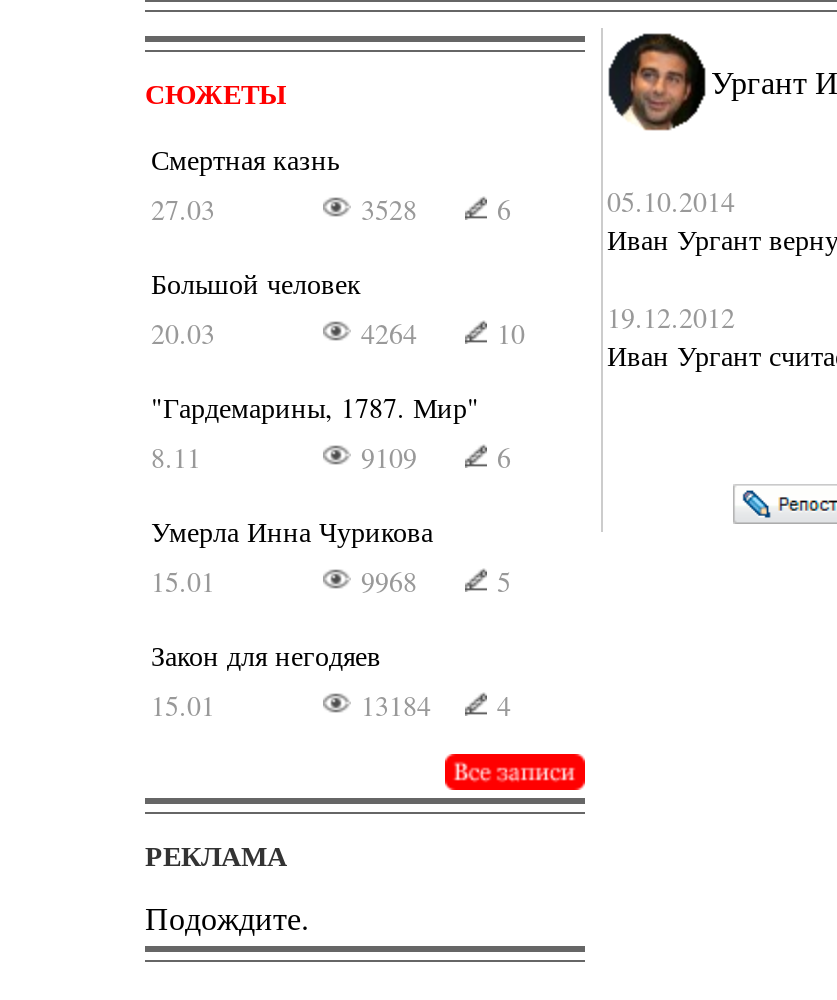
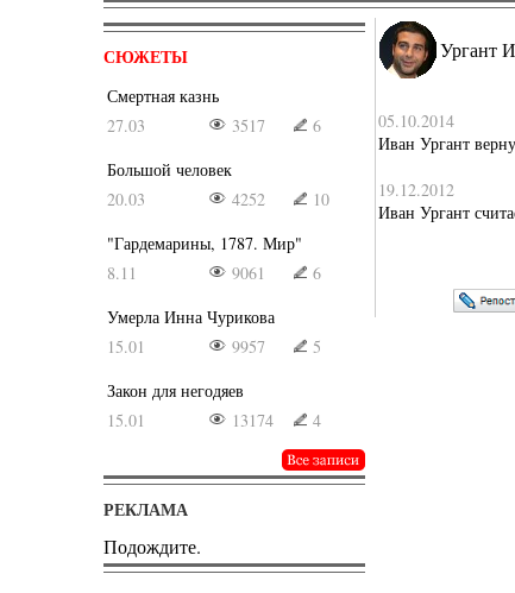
- 3528 6
+ 3517 6

- 4264 10
+ 4252 10

- 9109 6
+ 9061 6

- 9968 5
+ 9957 5

- 13184 4
+ 13174 4
